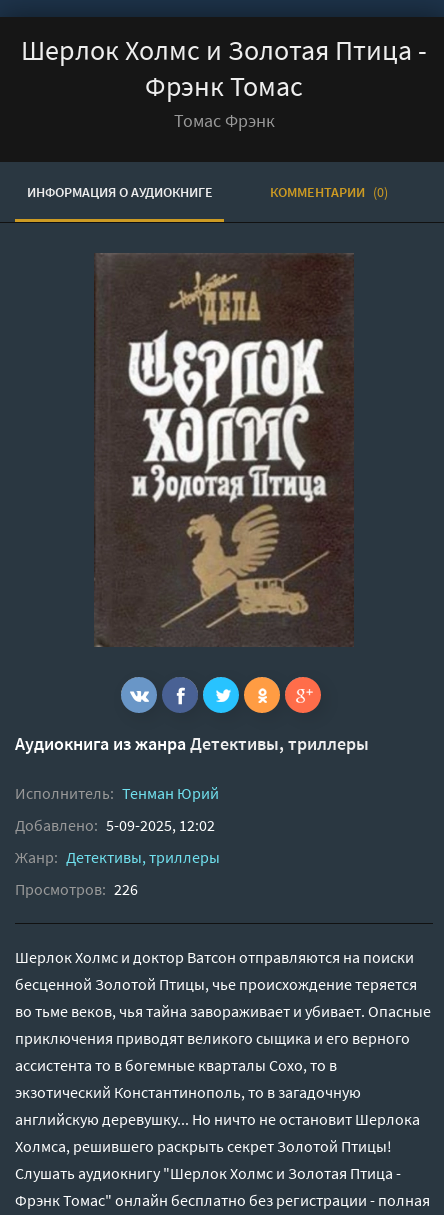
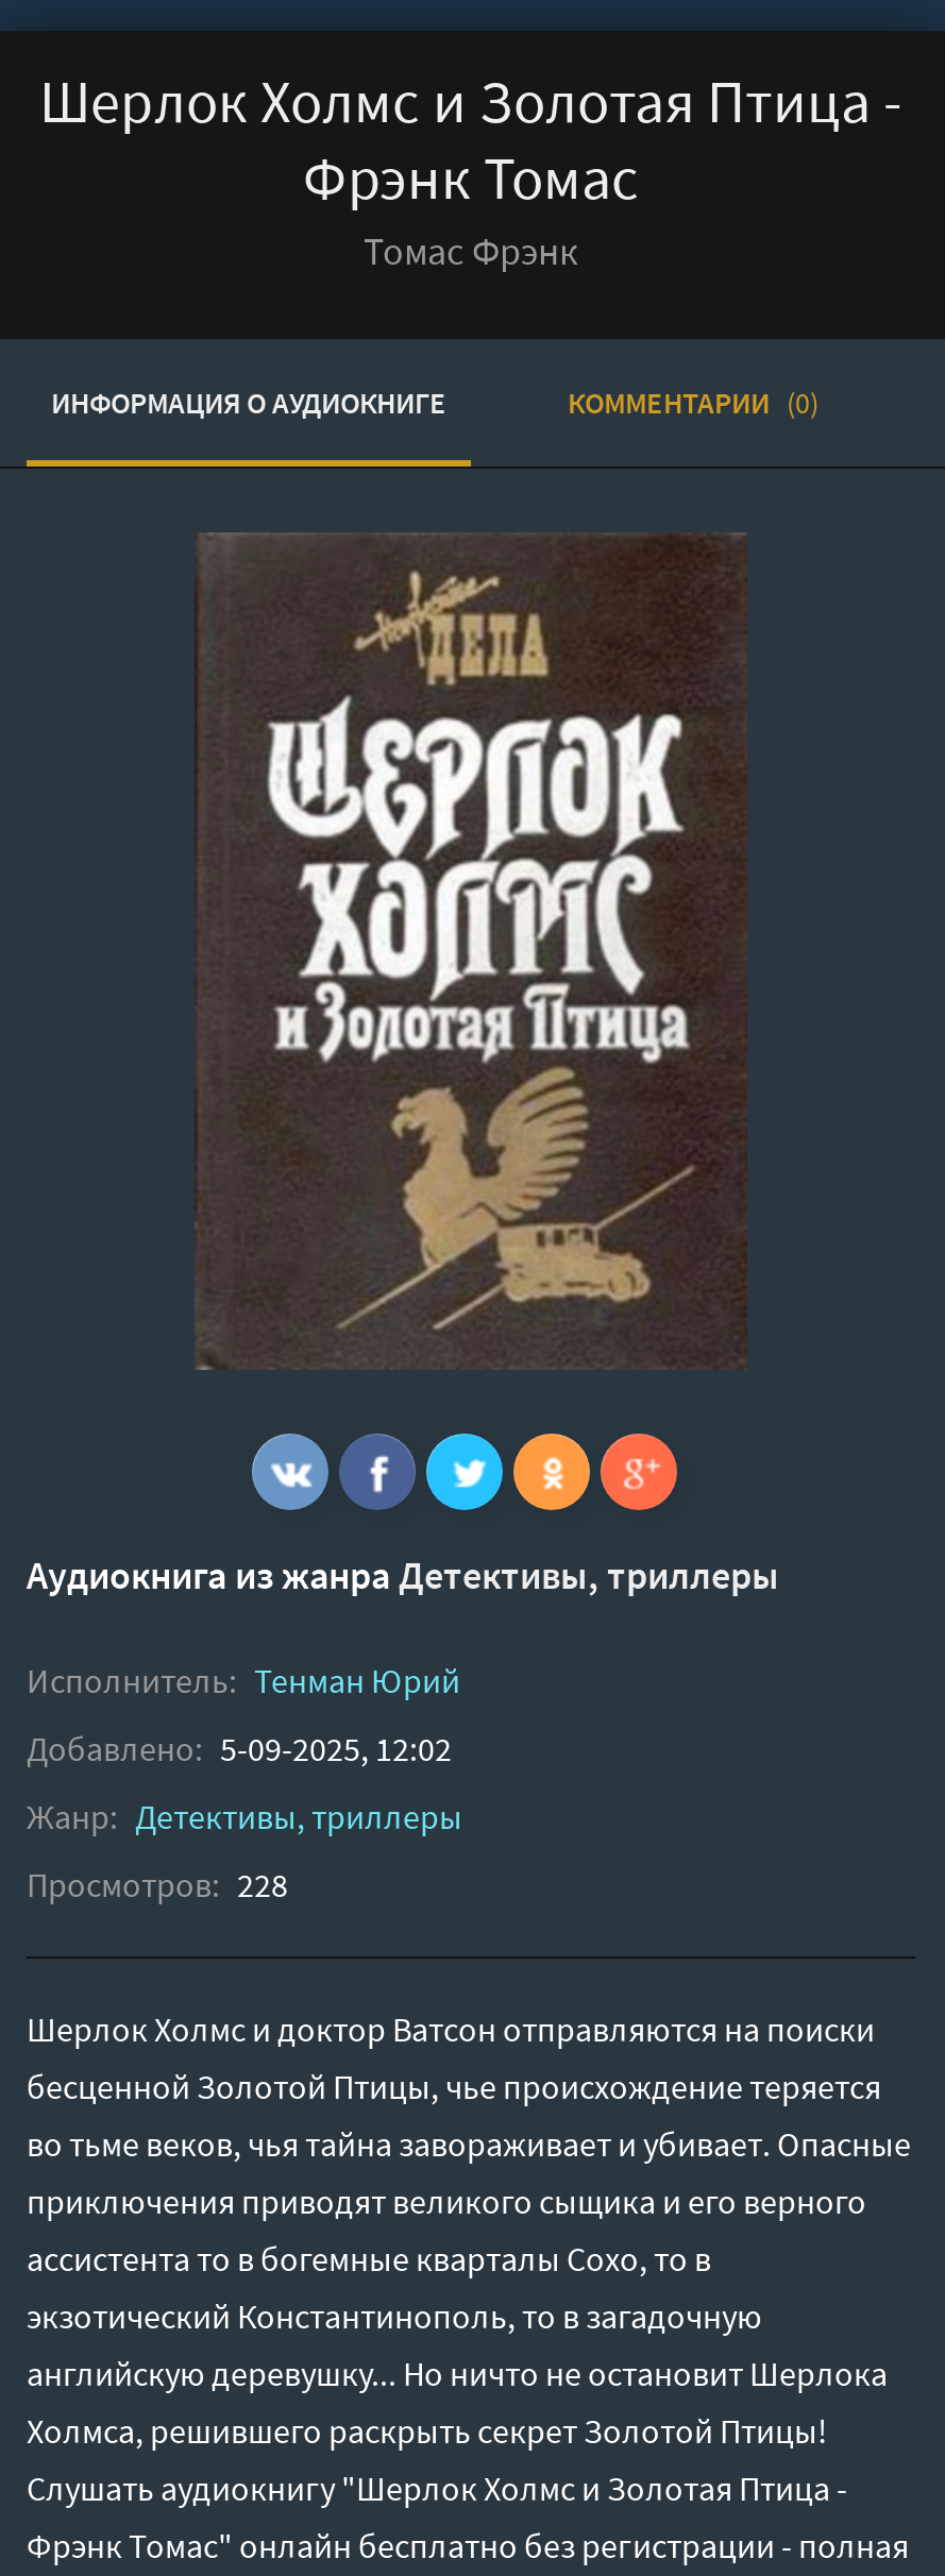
- Просмотров: 226
+ Просмотров: 228
